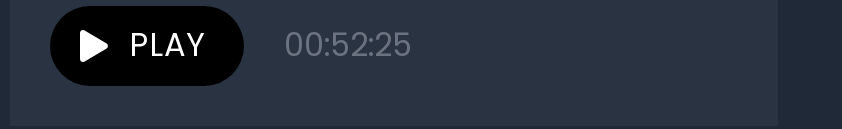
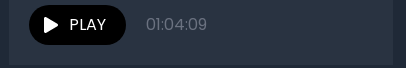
- PLAY 00:52:25
+ PLAY 01:04:09
